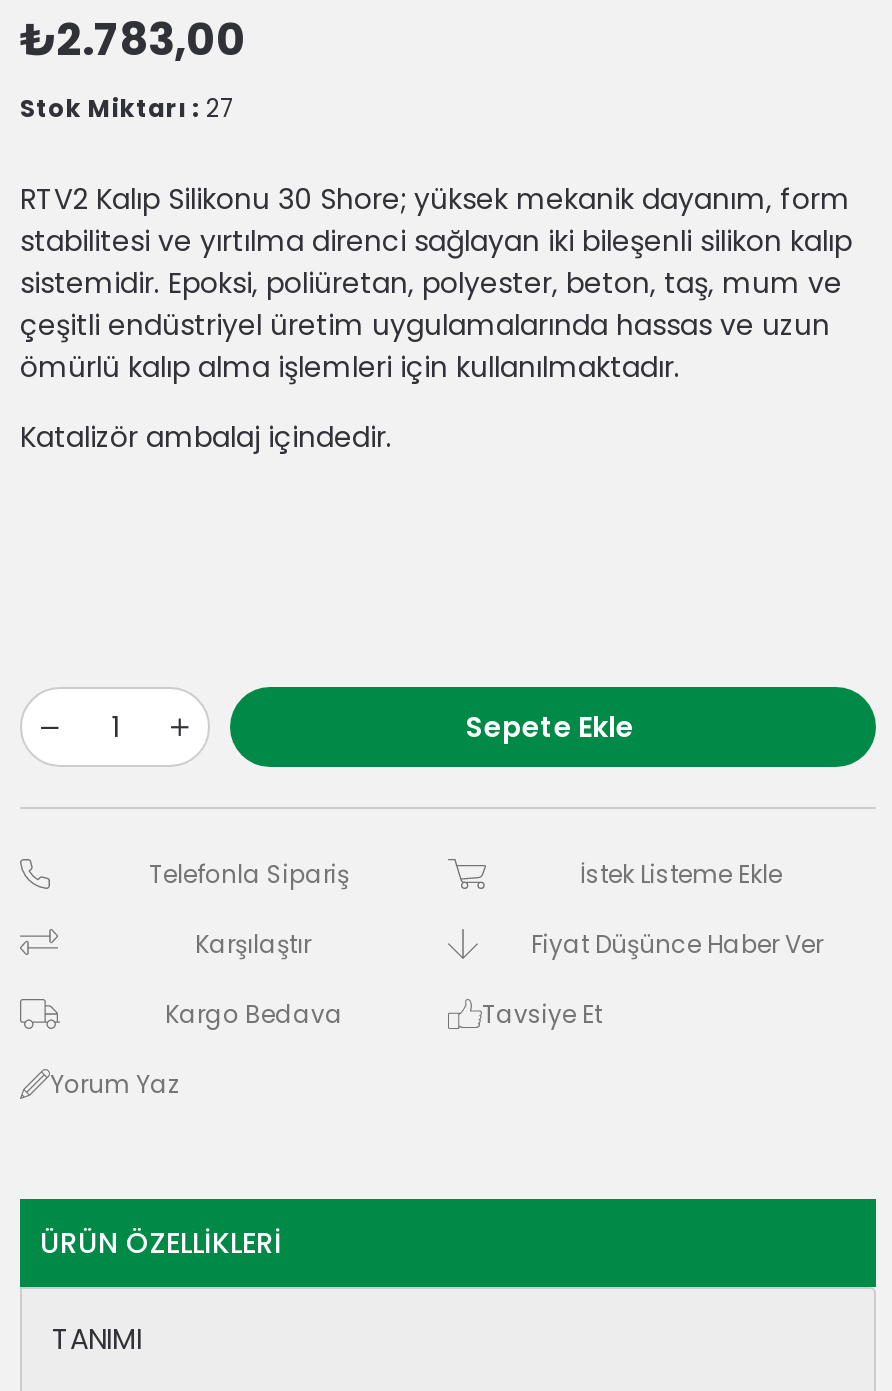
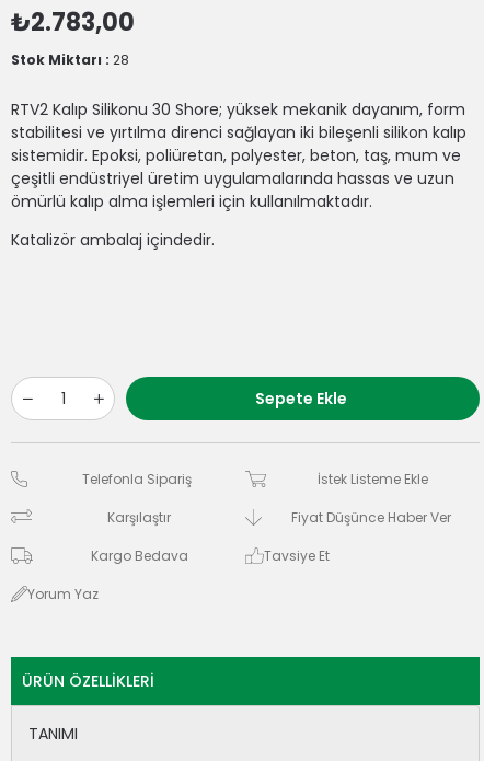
- Stok Miktarı : 27
+ Stok Miktarı : 28
